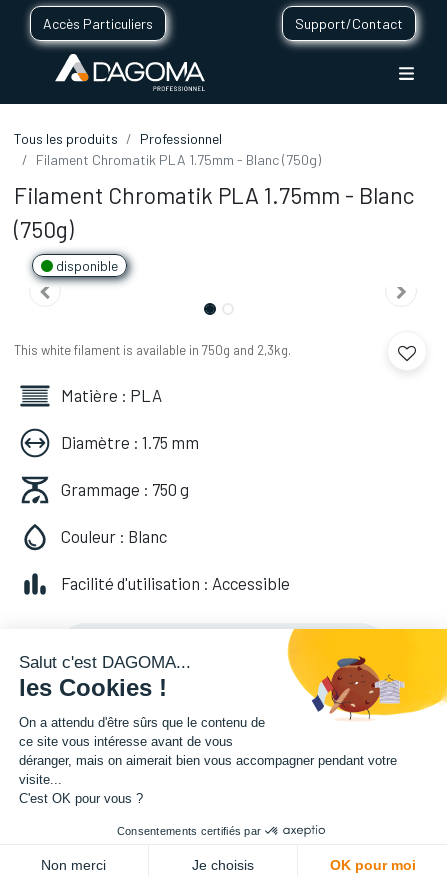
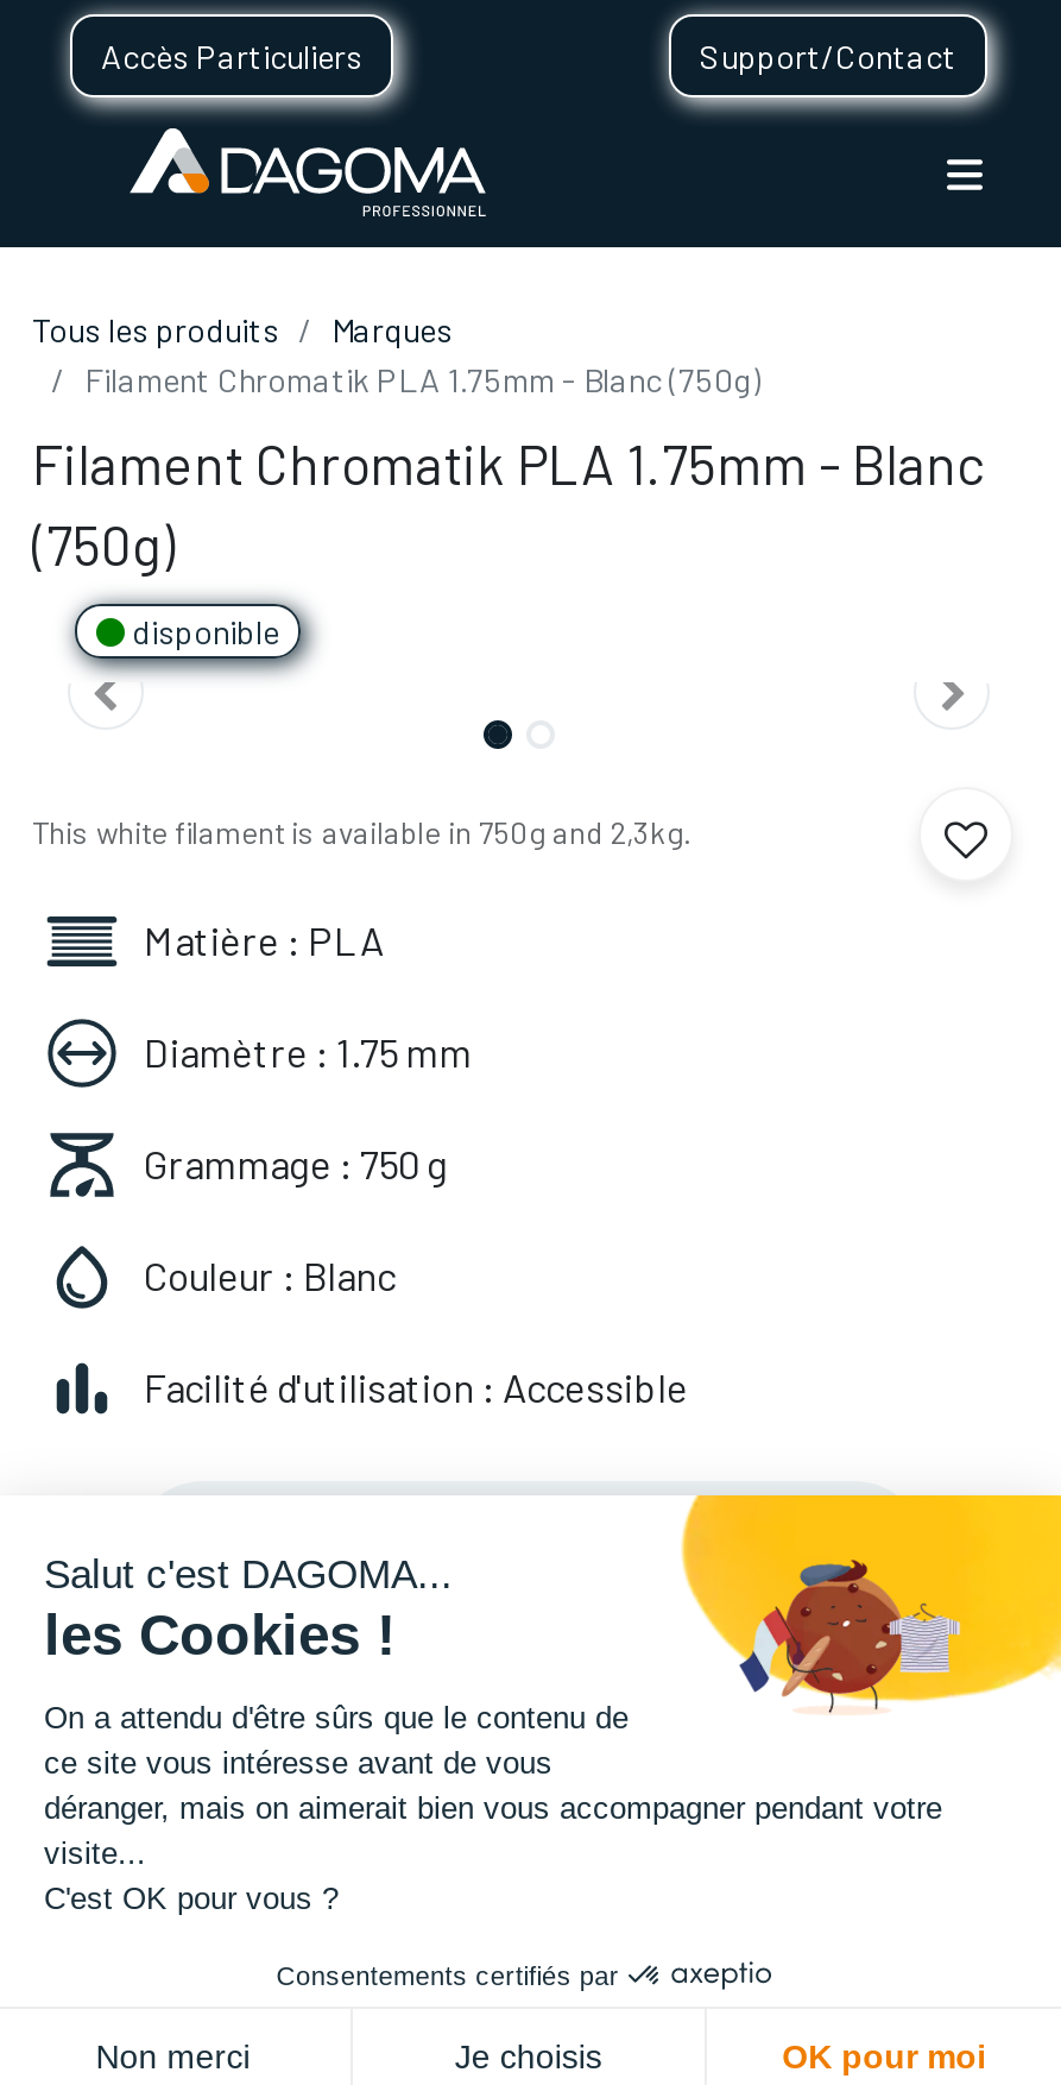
- Professionnel
+ Marques
